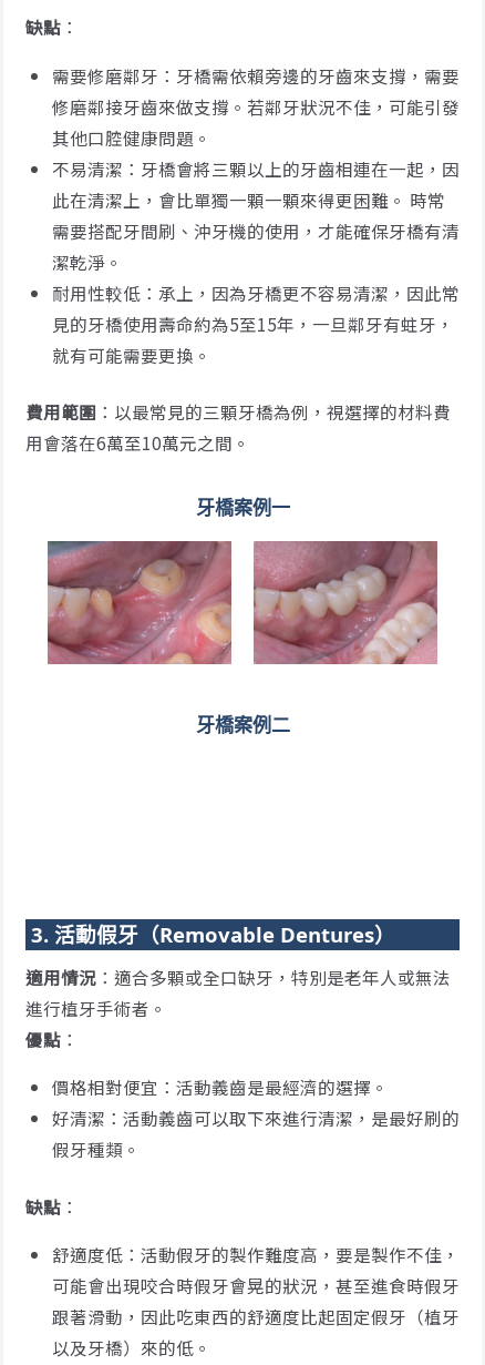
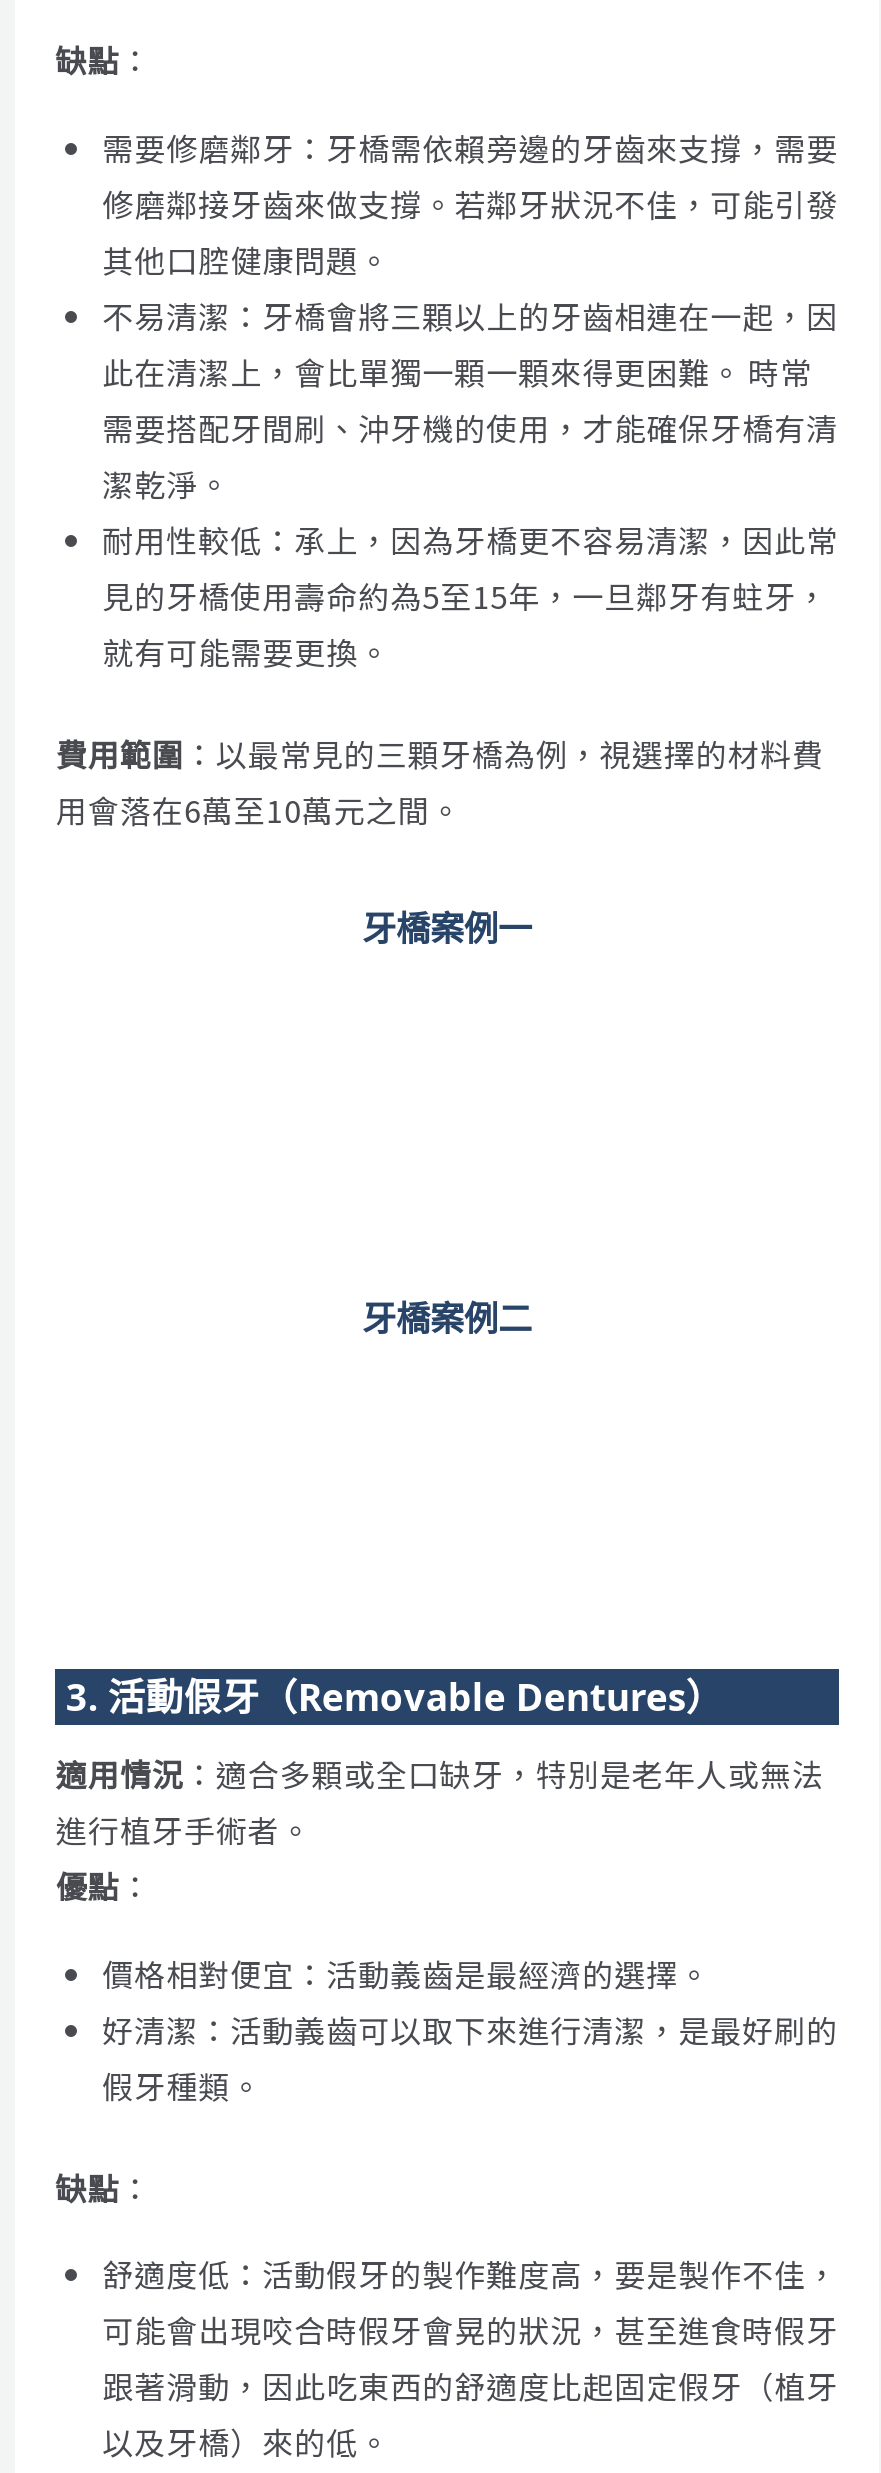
- [image]

- [image]
